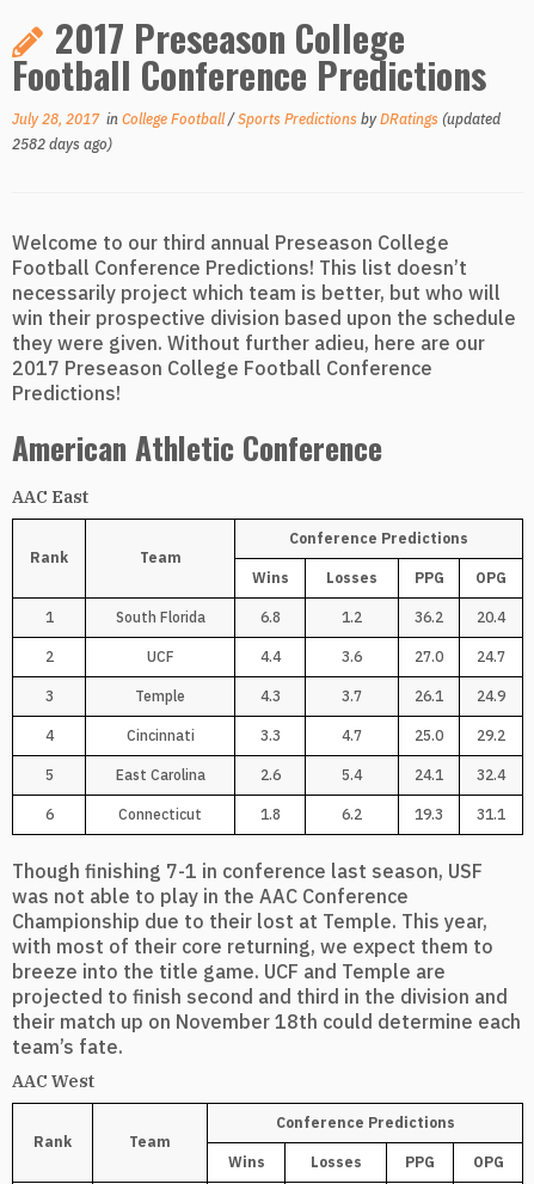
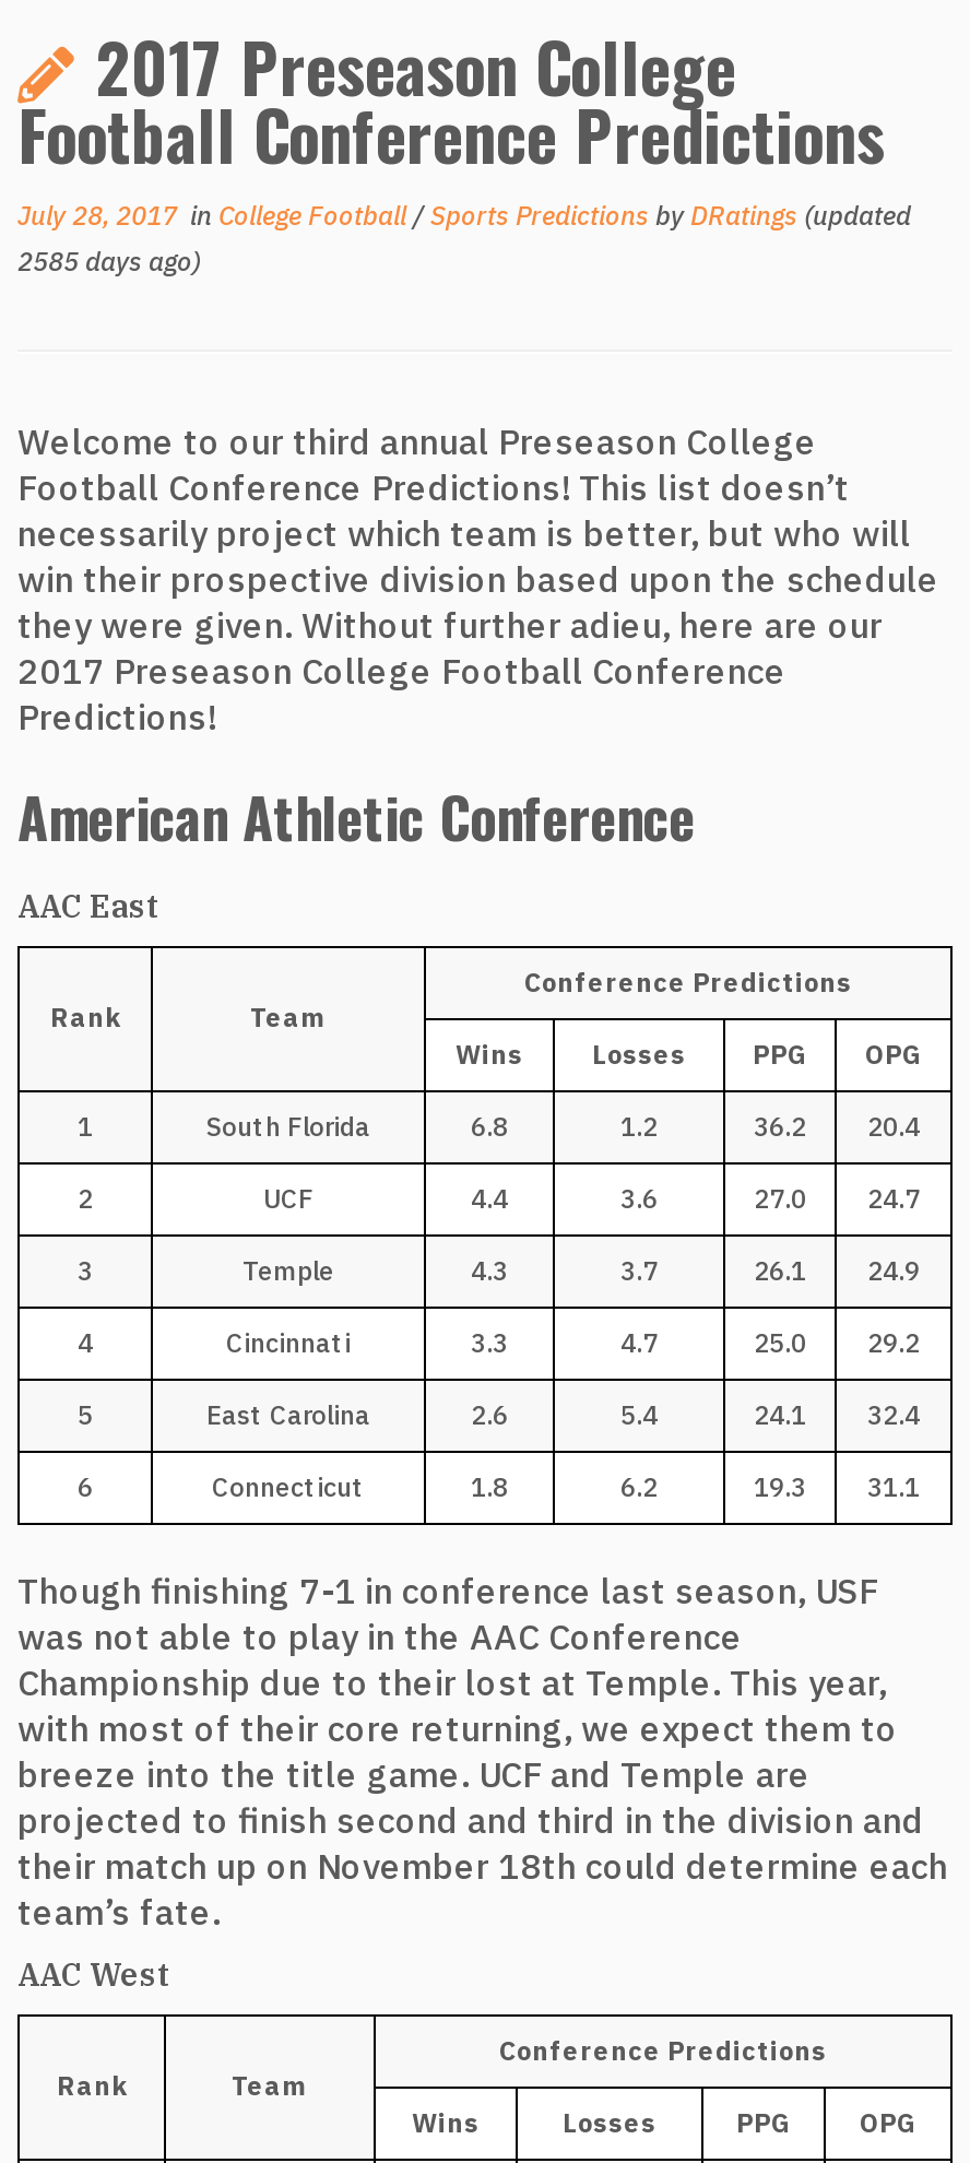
- 2582 days ago)
+ 2585 days ago)
